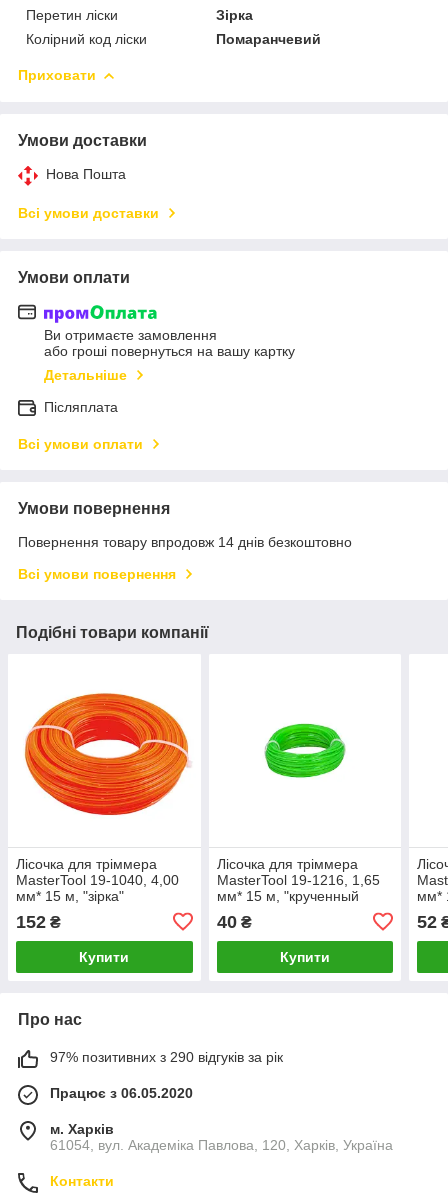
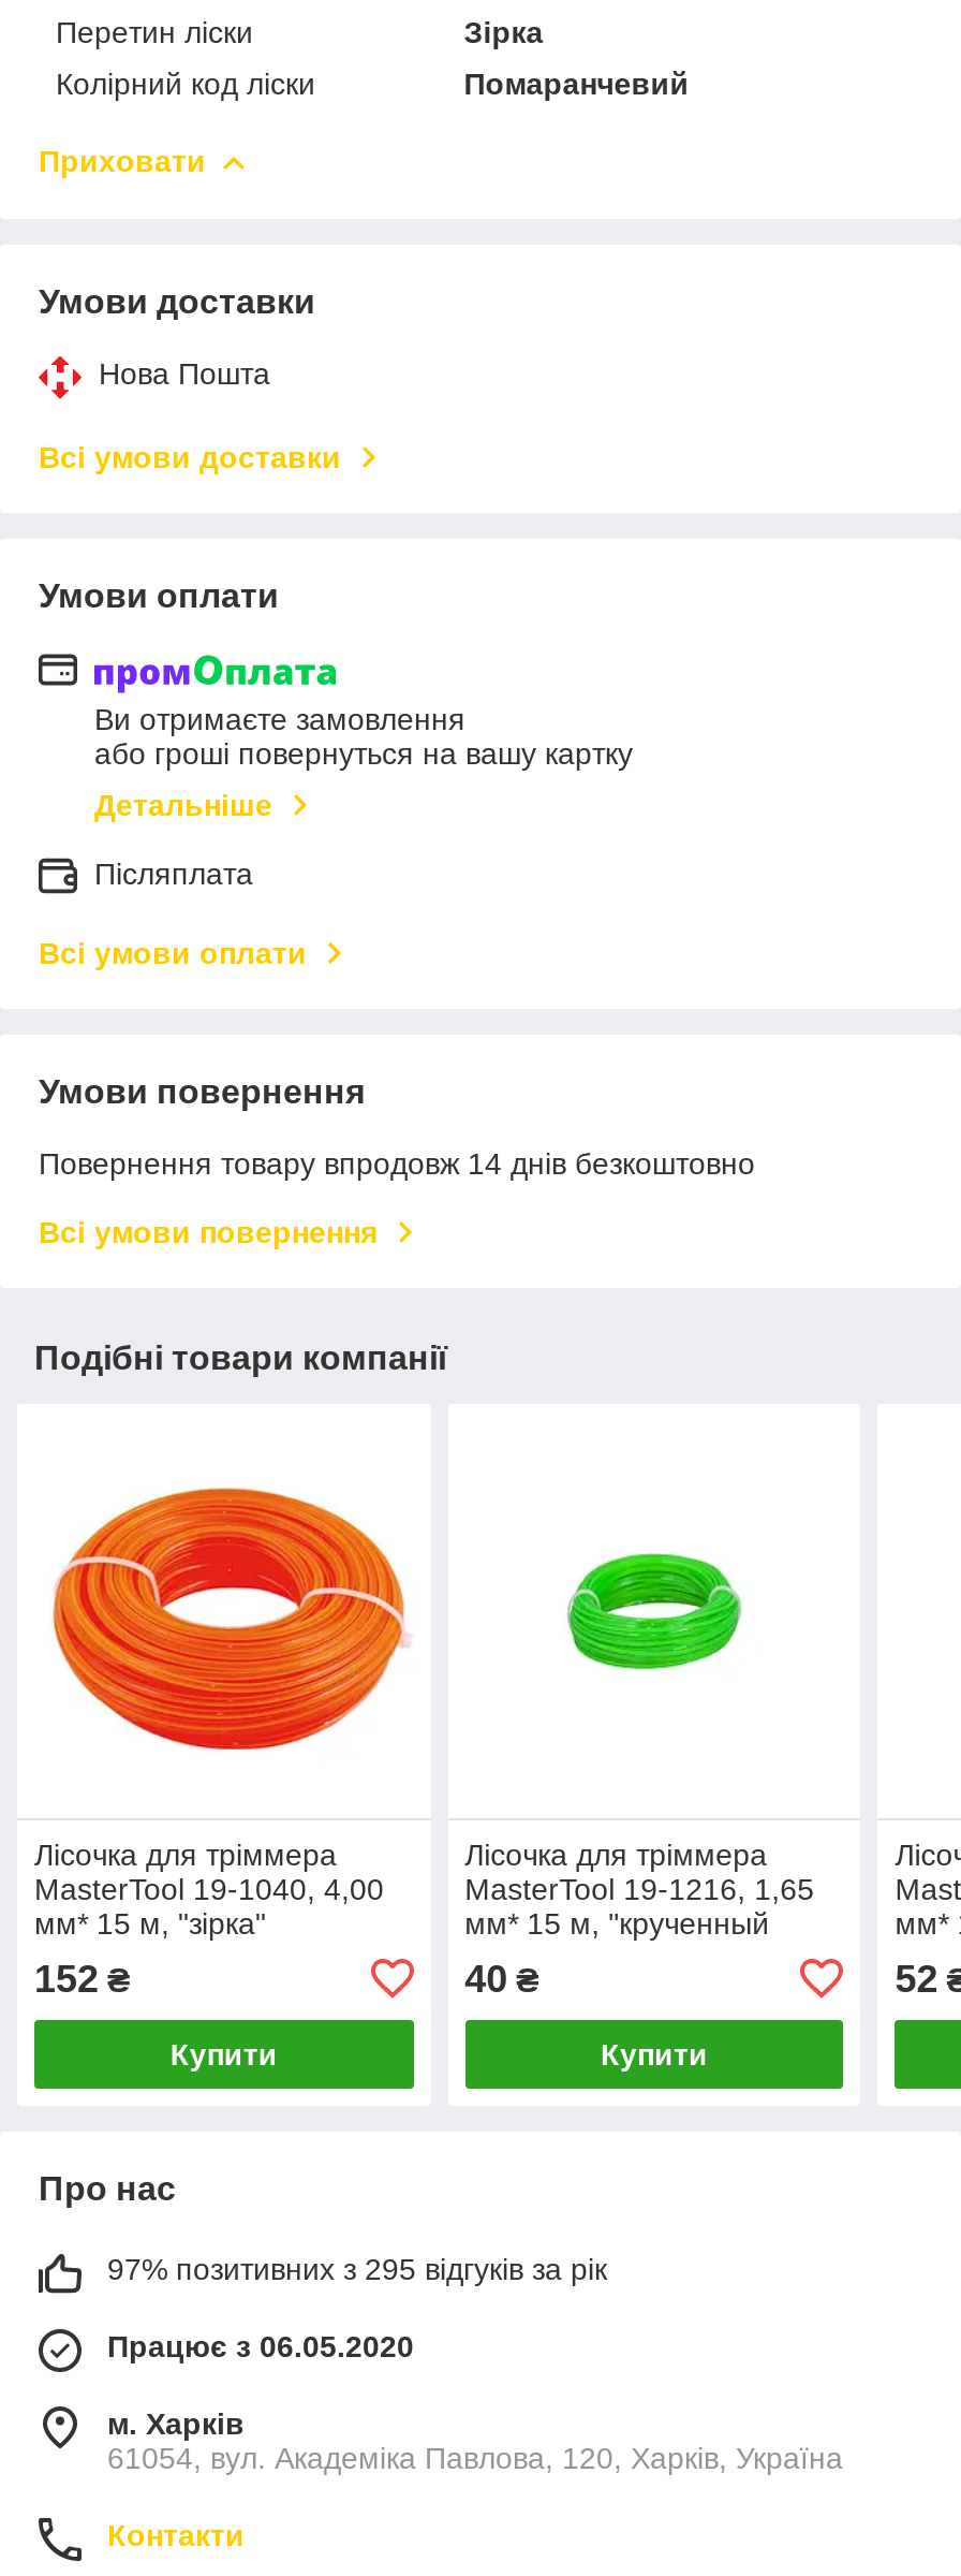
- 97% позитивних з 290 відгуків за рік
+ 97% позитивних з 295 відгуків за рік
